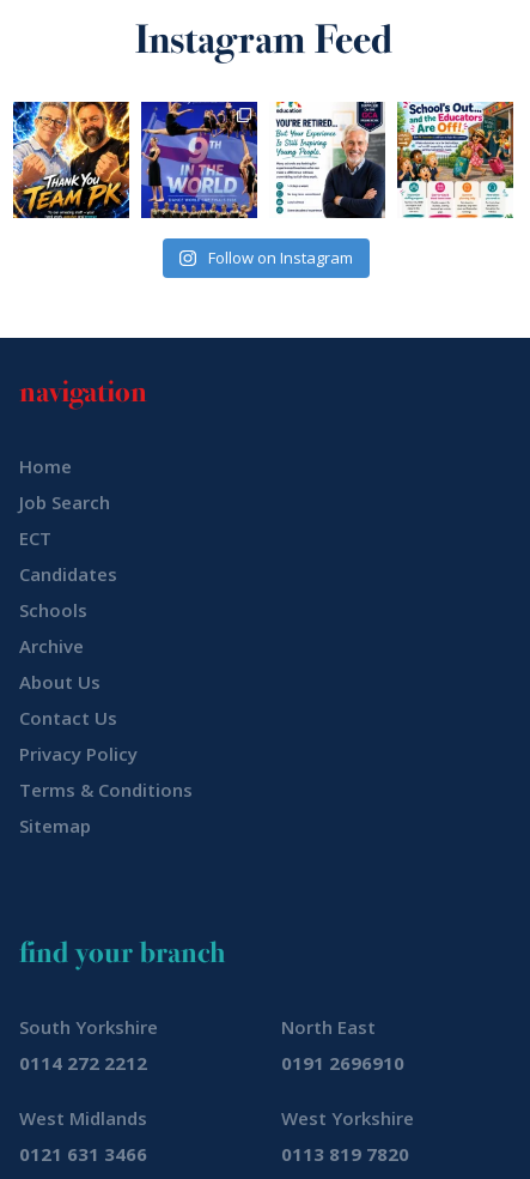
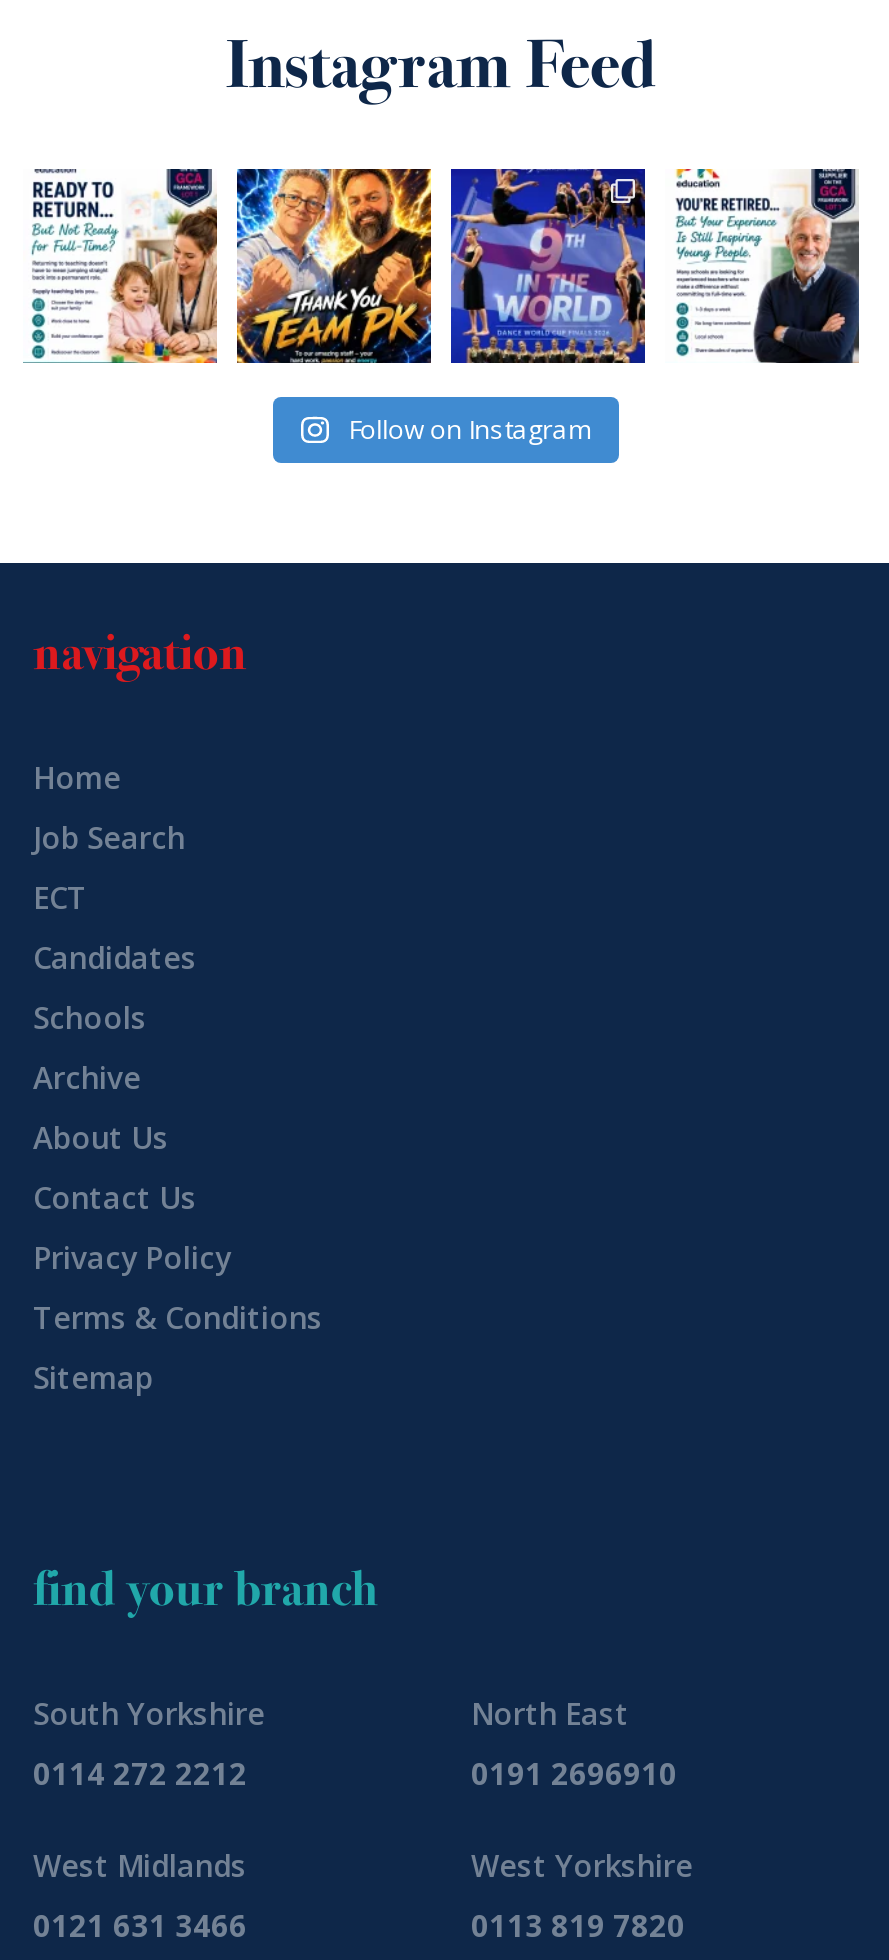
- [image]
+ [image]

- [image]
+ [image]

- [image]
+ [image]

- [image]
+ [image]
